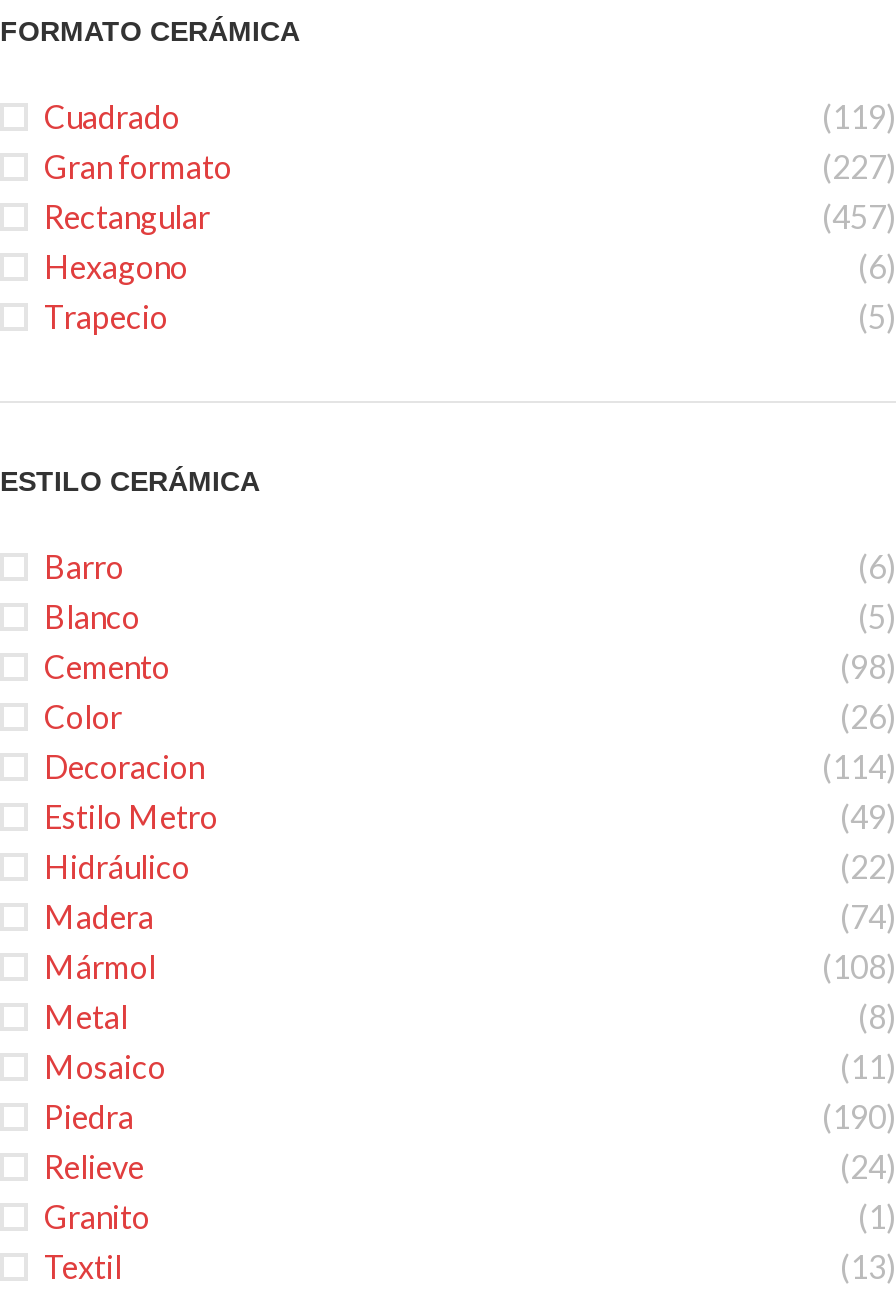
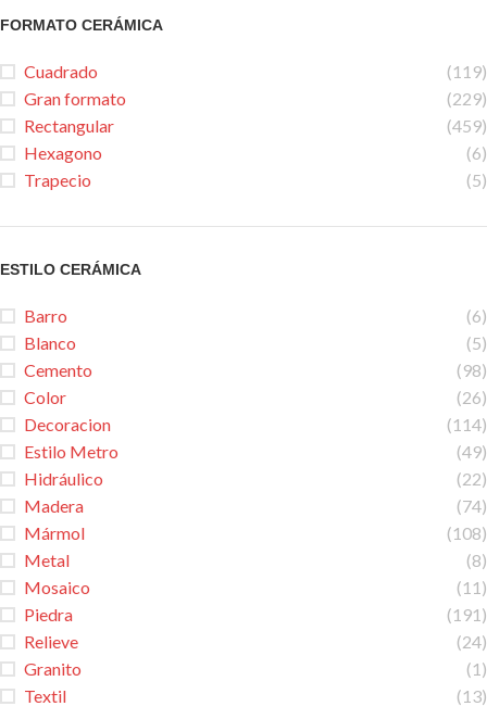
- (227)
+ (229)

- (457)
+ (459)

- (190)
+ (191)
